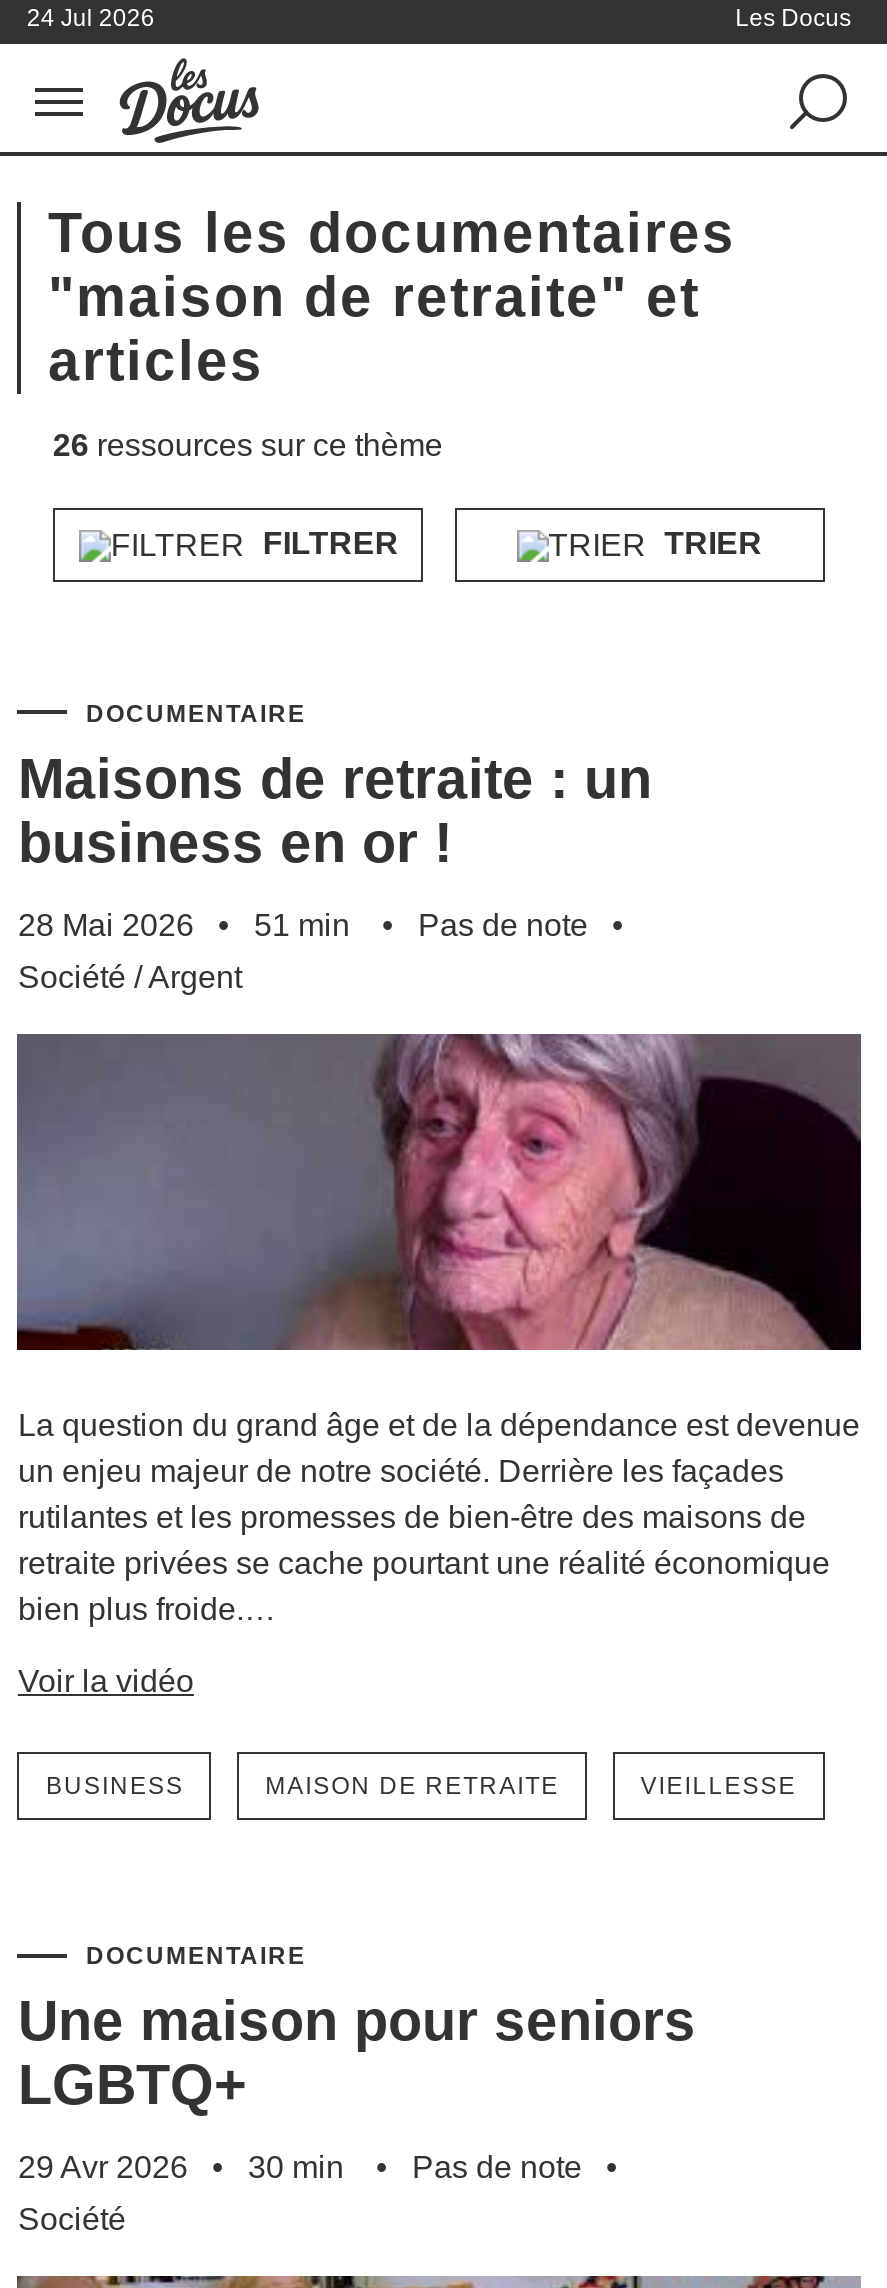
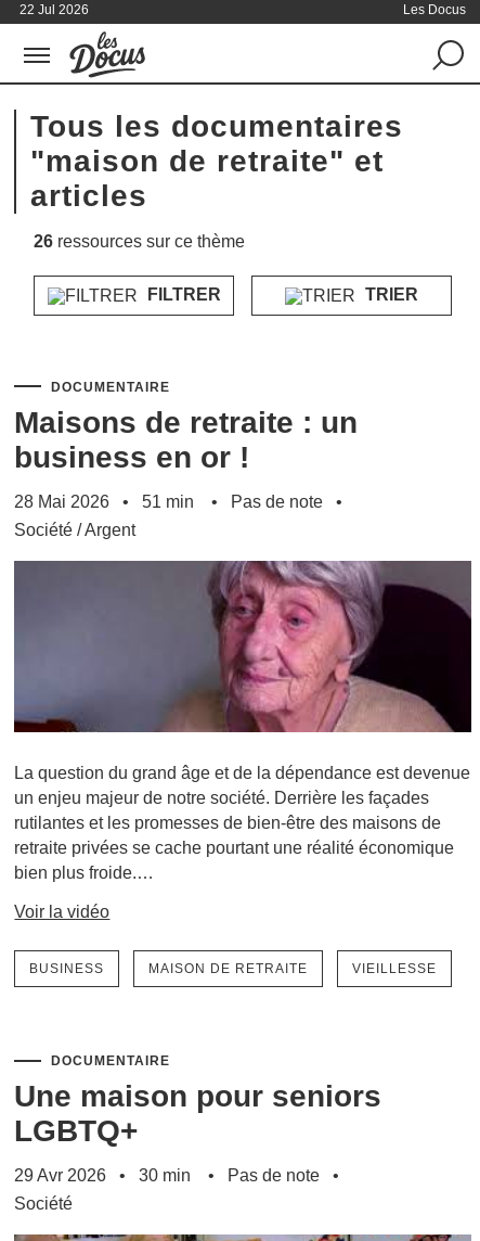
- 24 Jul 2026
+ 22 Jul 2026
